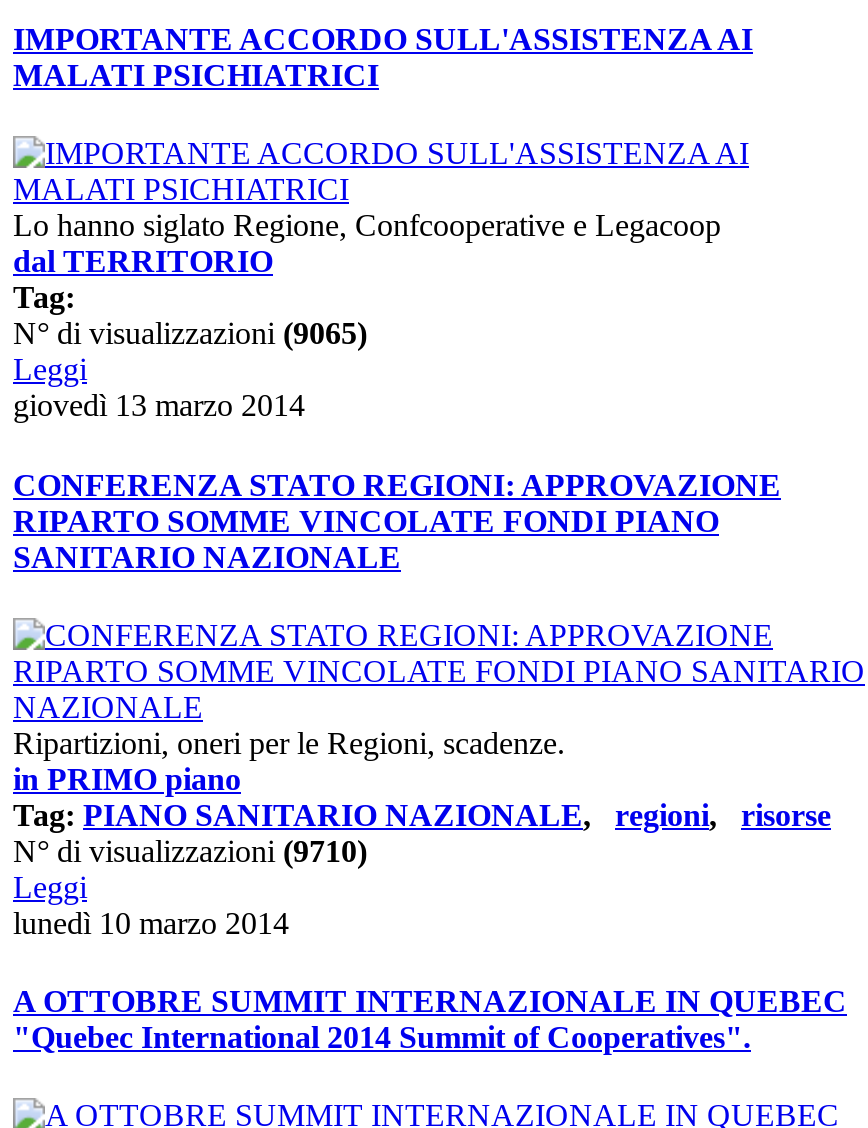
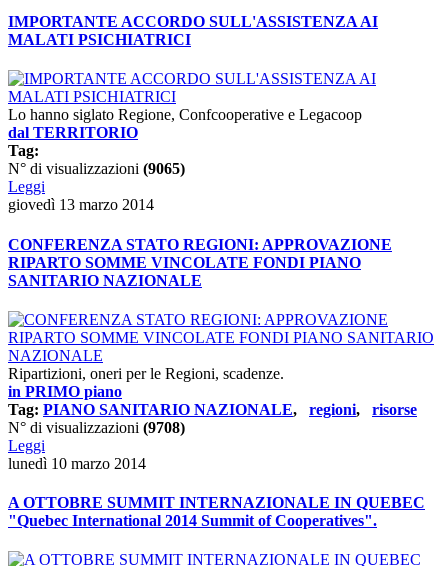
- N° di visualizzazioni (9710)
+ N° di visualizzazioni (9708)
